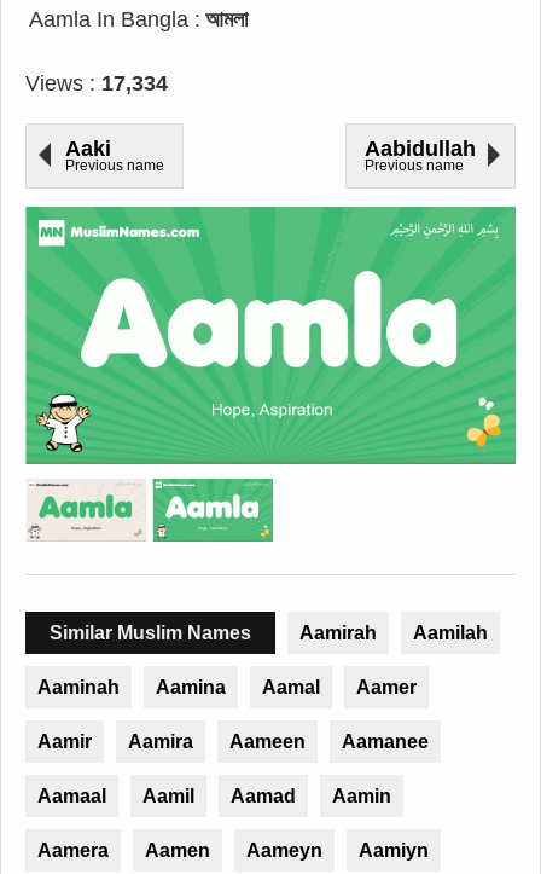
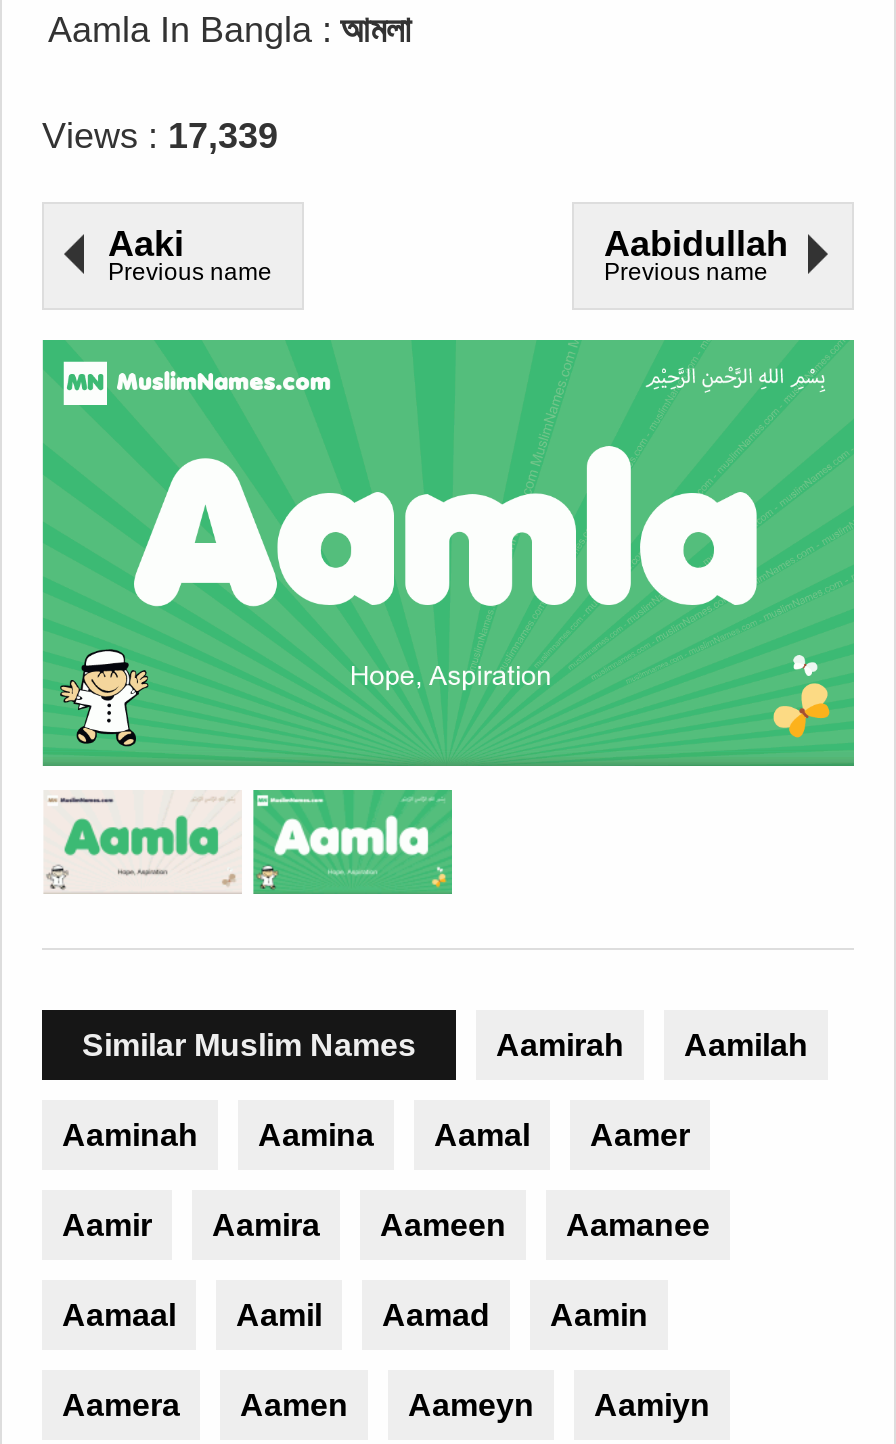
- Views : 17,334
+ Views : 17,339
